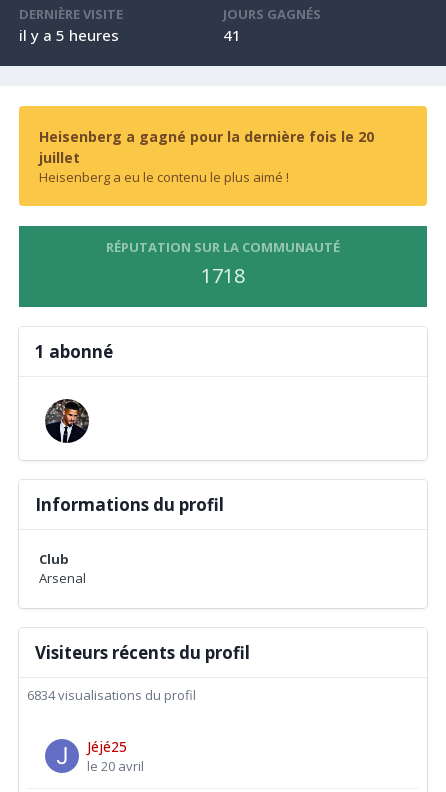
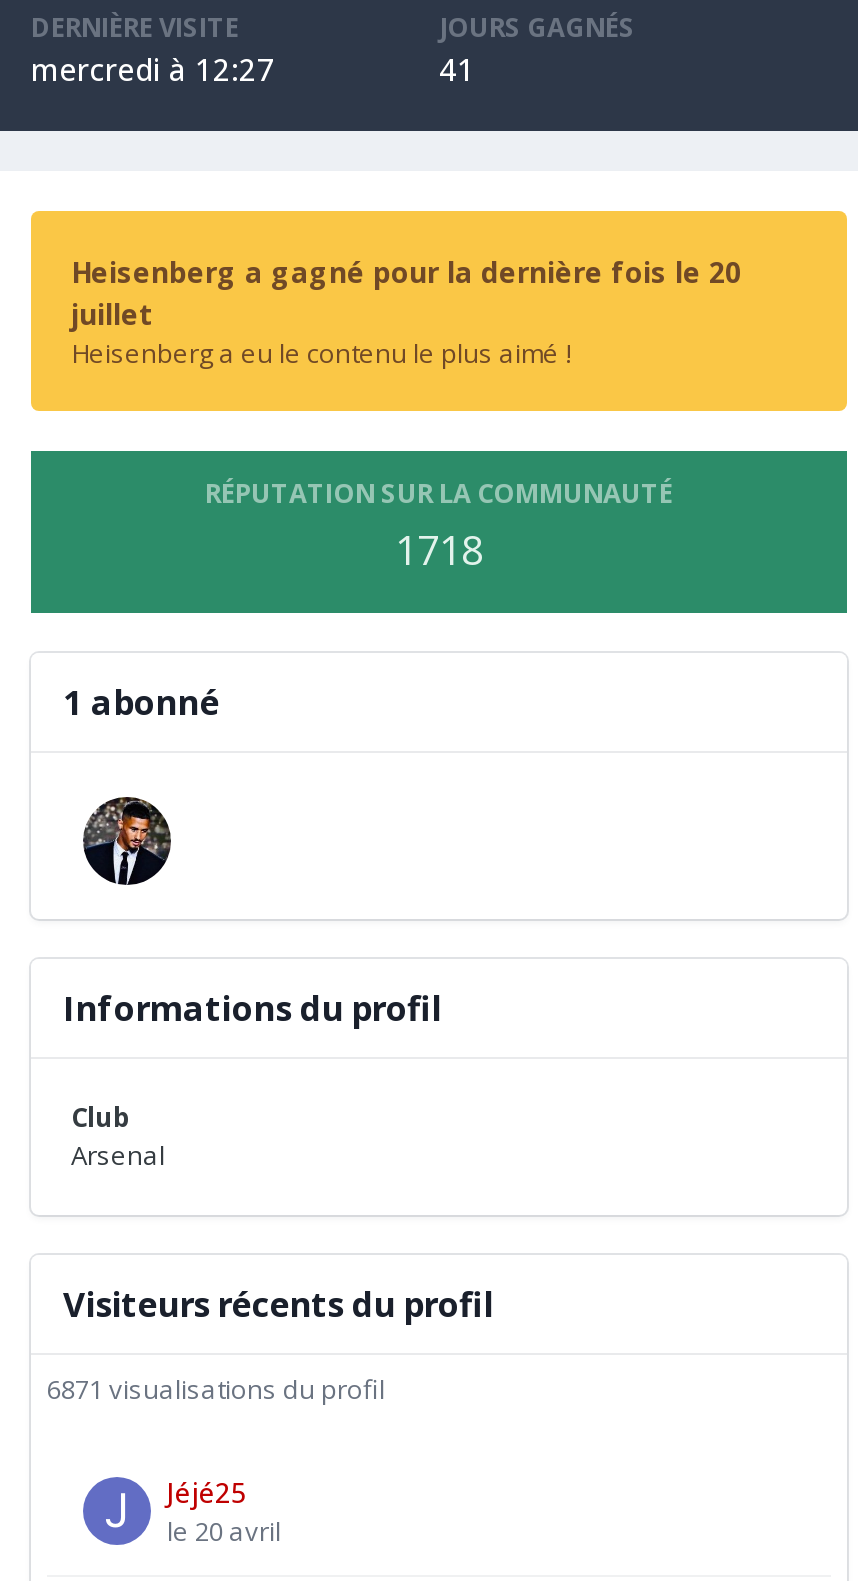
- il y a 5 heures
+ mercredi à 12:27

- 6834 visualisations du profil
+ 6871 visualisations du profil
